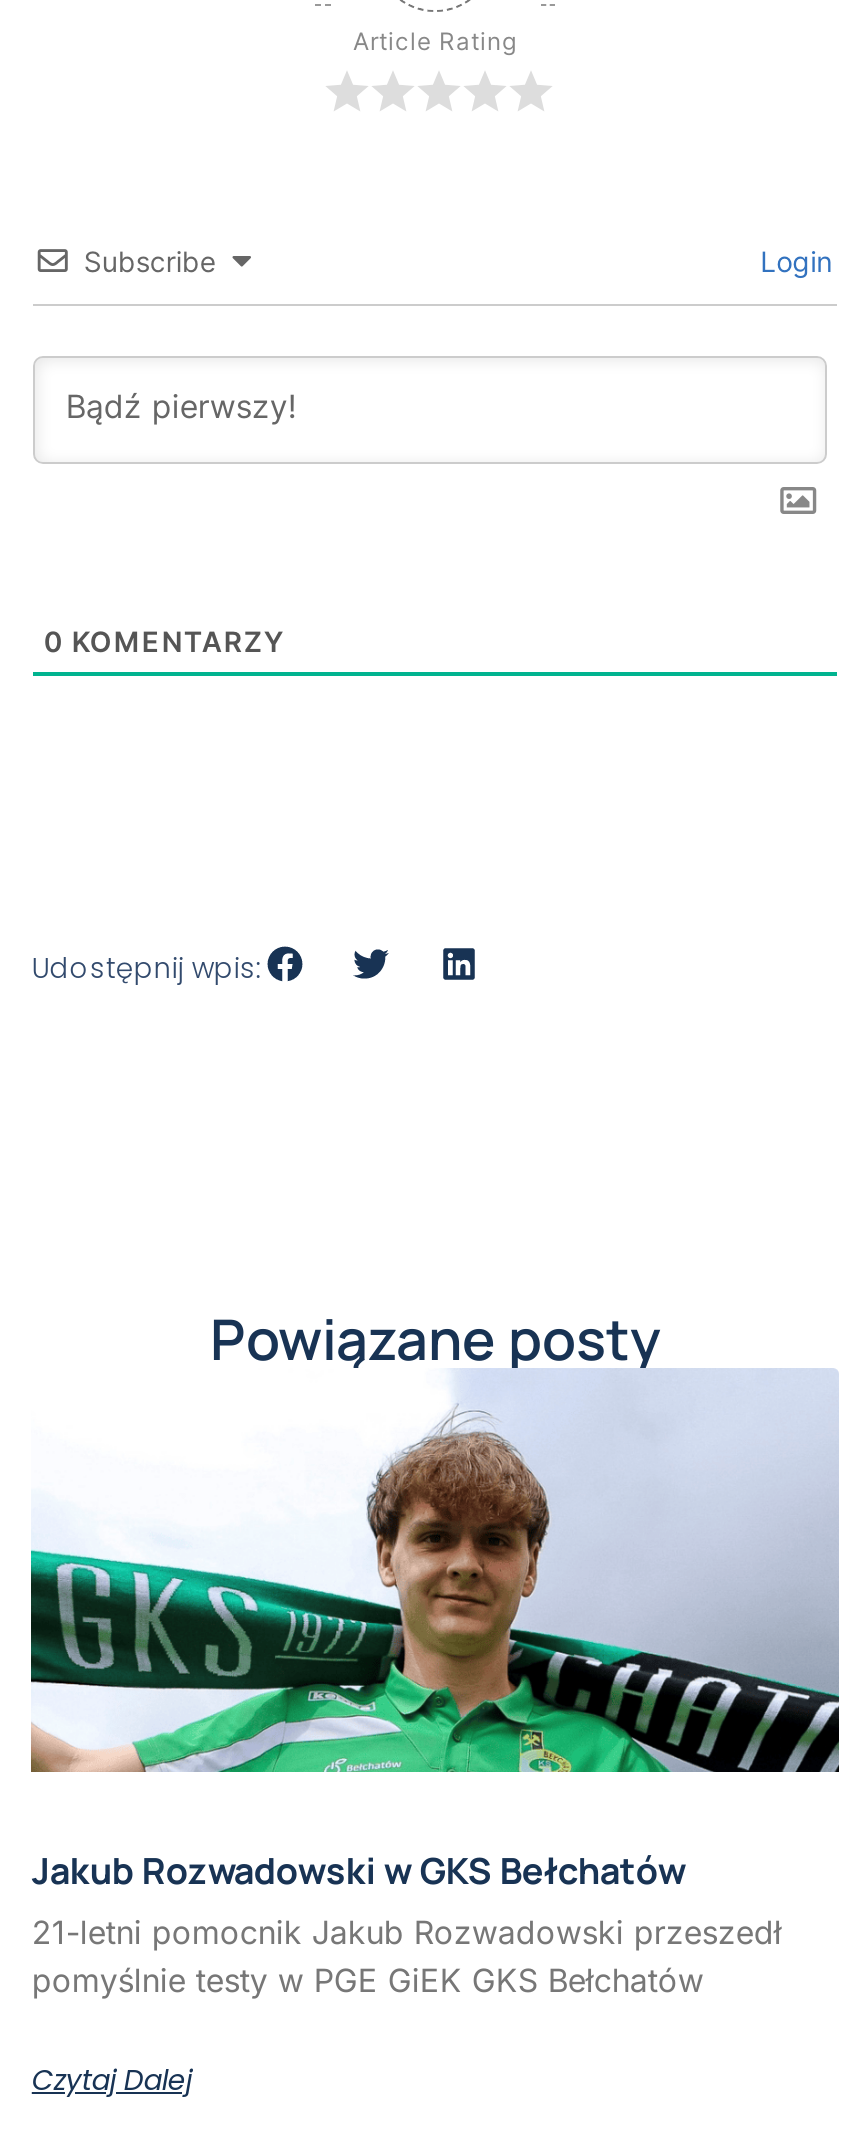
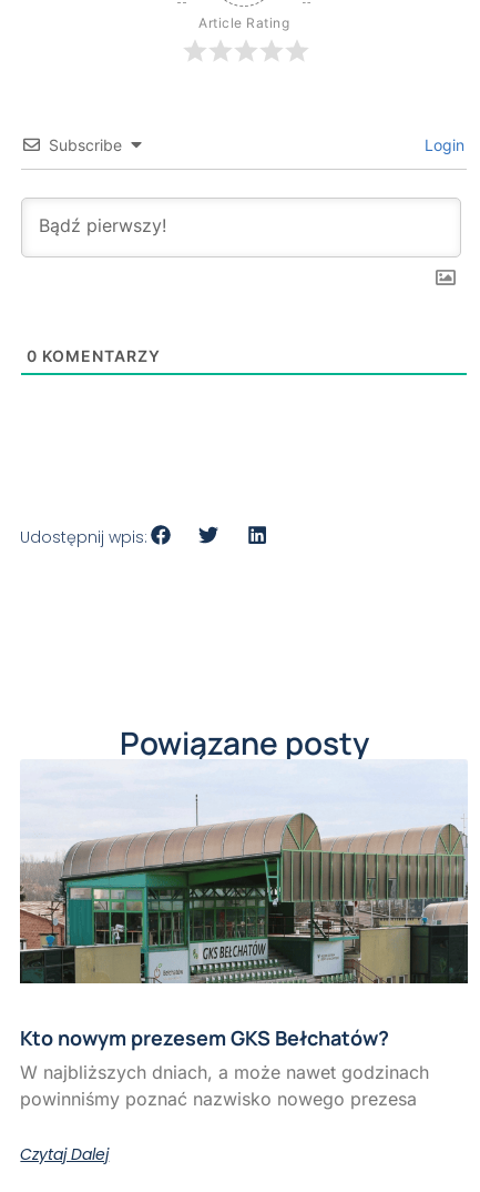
- [image]
- Jakub Rozwadowski w GKS Bełchatów
- 21-letni pomocnik Jakub Rozwadowski przeszedł
- pomyślnie testy w PGE GiEK GKS Bełchatów
+ [image]
+ Kto nowym prezesem GKS Bełchatów?
+ W najbliższych dniach, a może nawet godzinach
+ powinniśmy poznać nazwisko nowego prezesa
